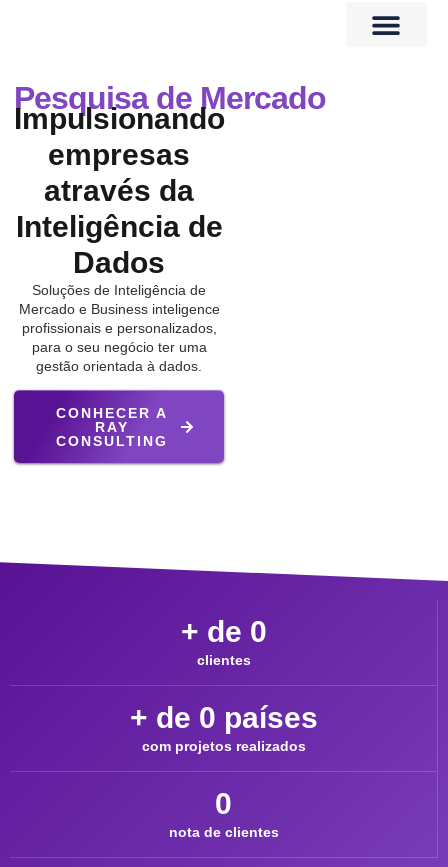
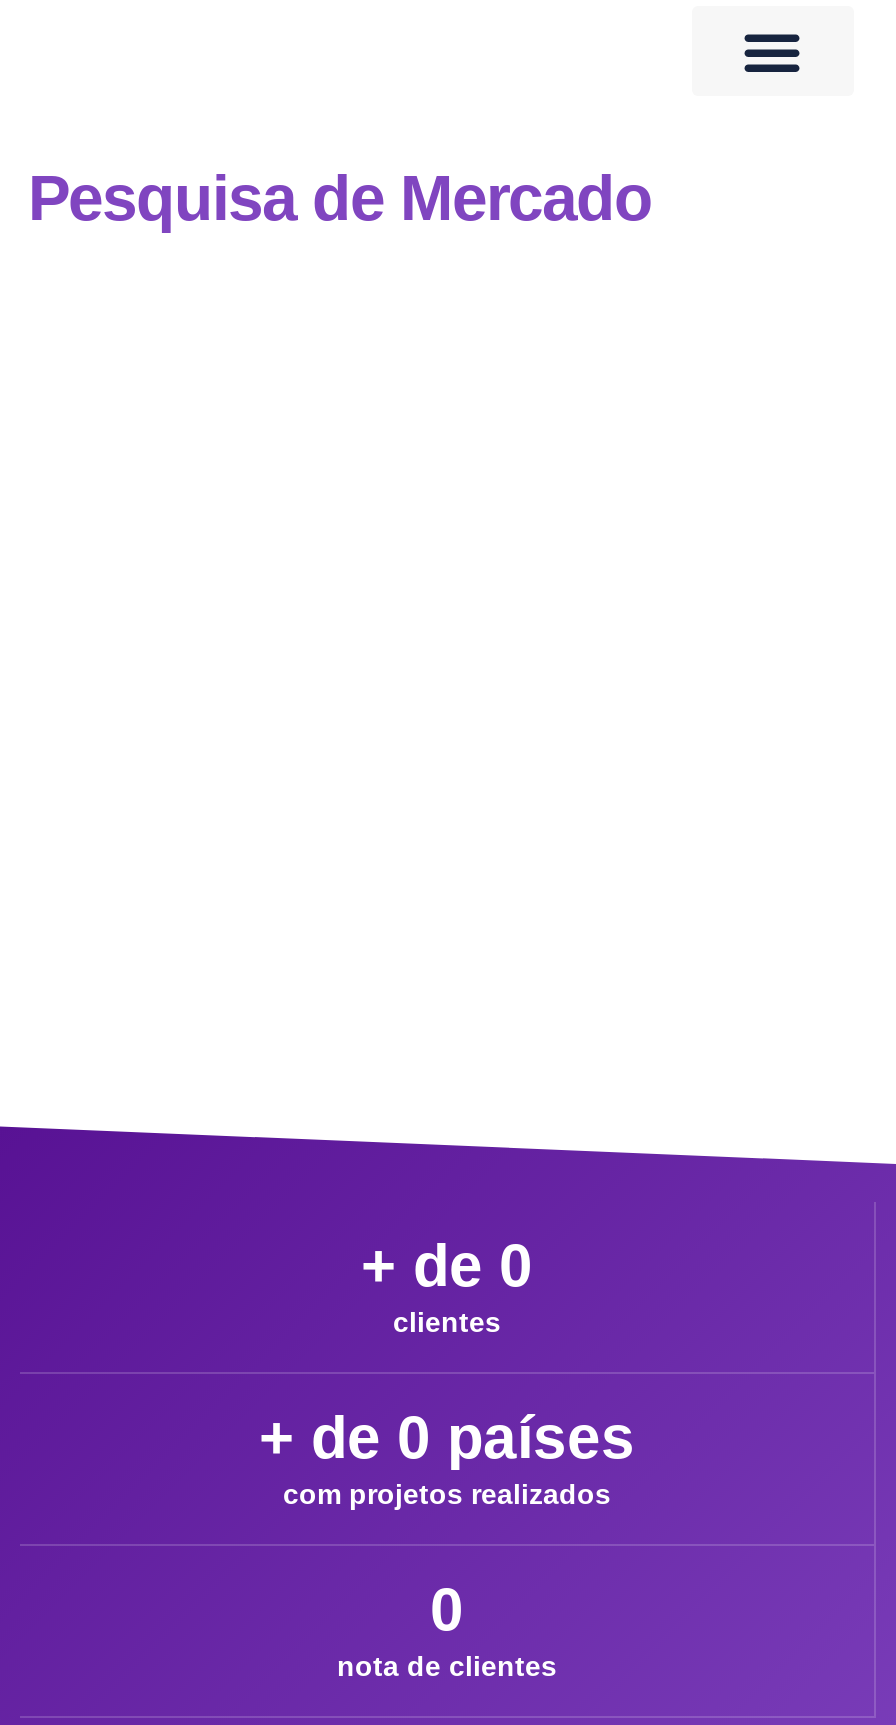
- [image]
- Impulsionando
- empresas
- através da
- Inteligência de
- Dados
- Soluções de Inteligência de
- Mercado e Business inteligence
- profissionais e personalizados,
- para o seu negócio ter uma
- gestão orientada à dados.
- CONHECER A
- RAY
- CONSULTING
